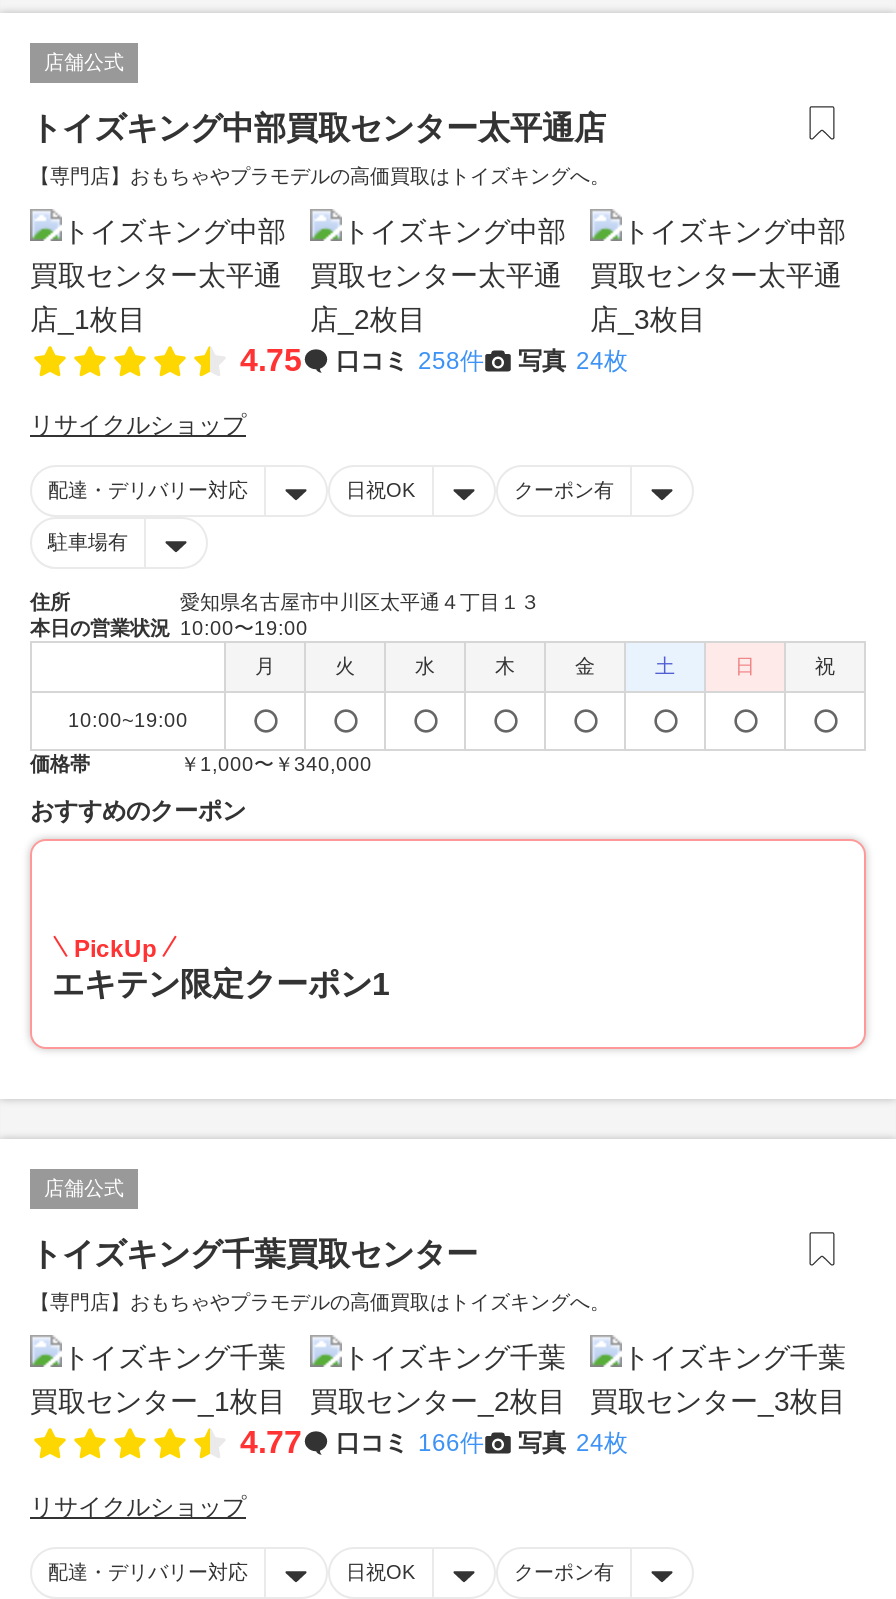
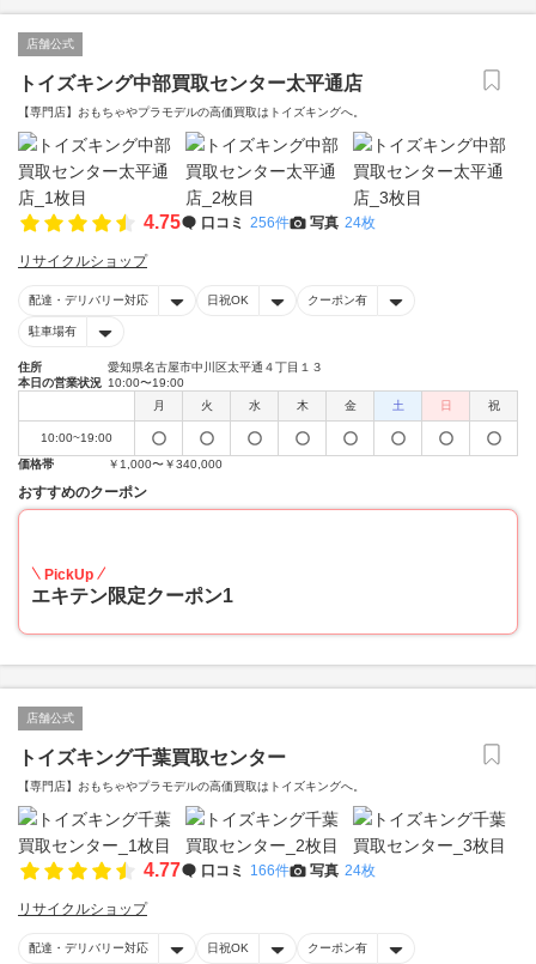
- 4.75 口コミ 258件 写真 24枚
+ 4.75 口コミ 256件 写真 24枚
